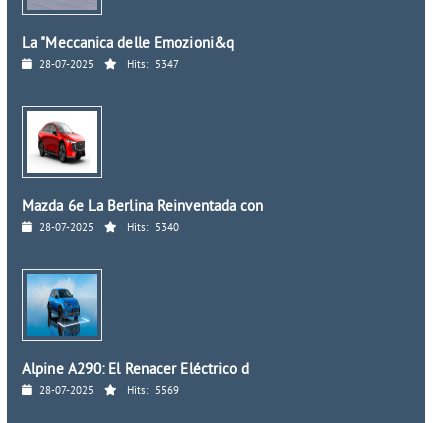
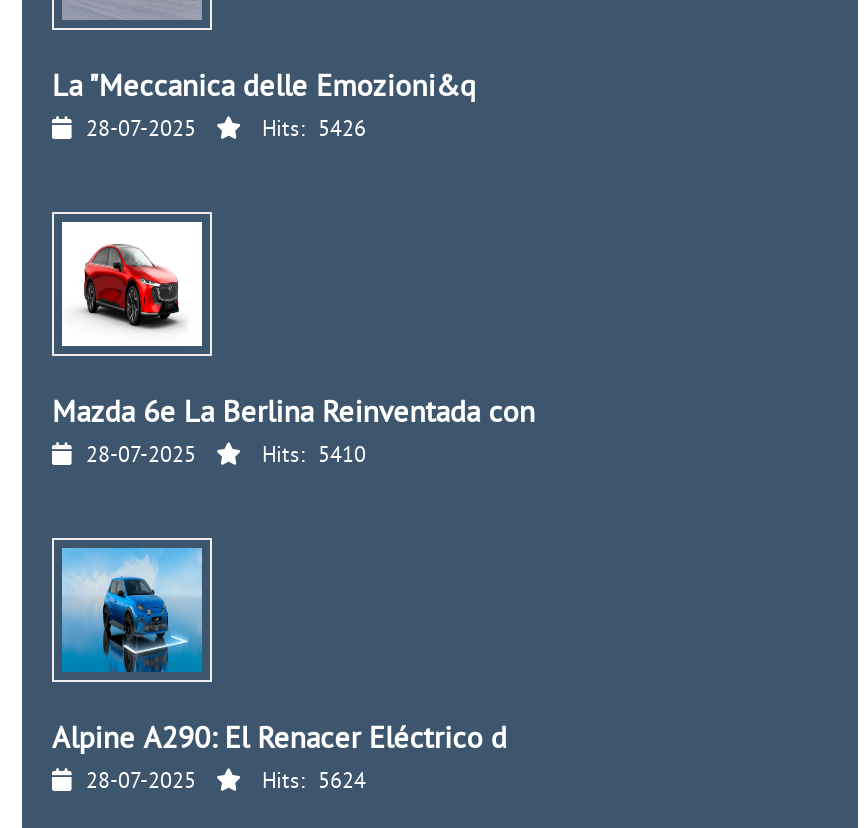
- Hits: 5347
+ Hits: 5426

- Hits: 5340
+ Hits: 5410

- Hits: 5569
+ Hits: 5624
